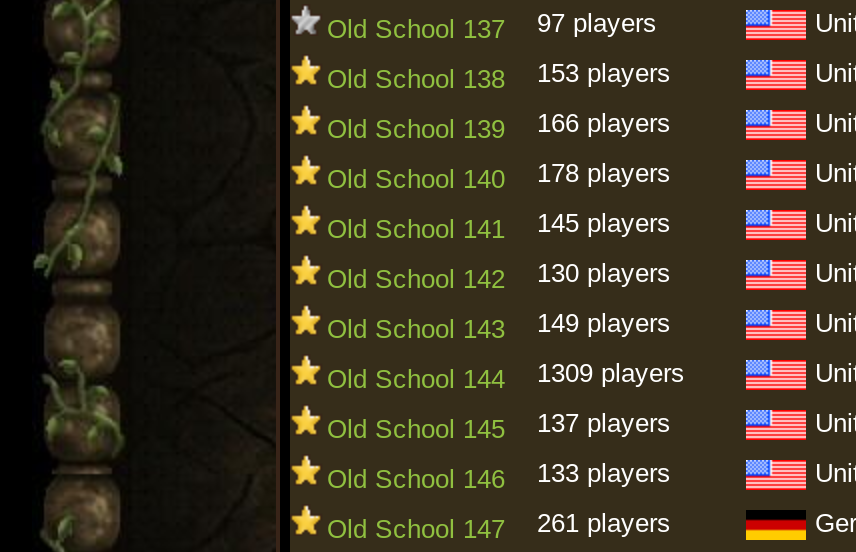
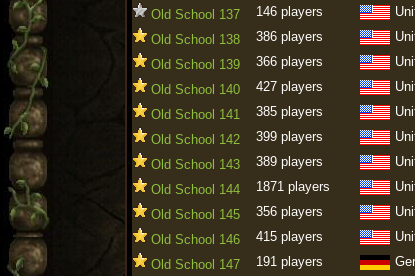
- Old School 137 97 players
+ Old School 137 146 players

- Old School 138 153 players
+ Old School 138 386 players

- Old School 139 166 players
+ Old School 139 366 players

- Old School 140 178 players
+ Old School 140 427 players

- Old School 141 145 players
+ Old School 141 385 players

- Old School 142 130 players
+ Old School 142 399 players

- Old School 143 149 players
+ Old School 143 389 players

- Old School 144 1309 players
+ Old School 144 1871 players

- Old School 145 137 players
+ Old School 145 356 players

- Old School 146 133 players
+ Old School 146 415 players

- Old School 147 261 players
+ Old School 147 191 players
